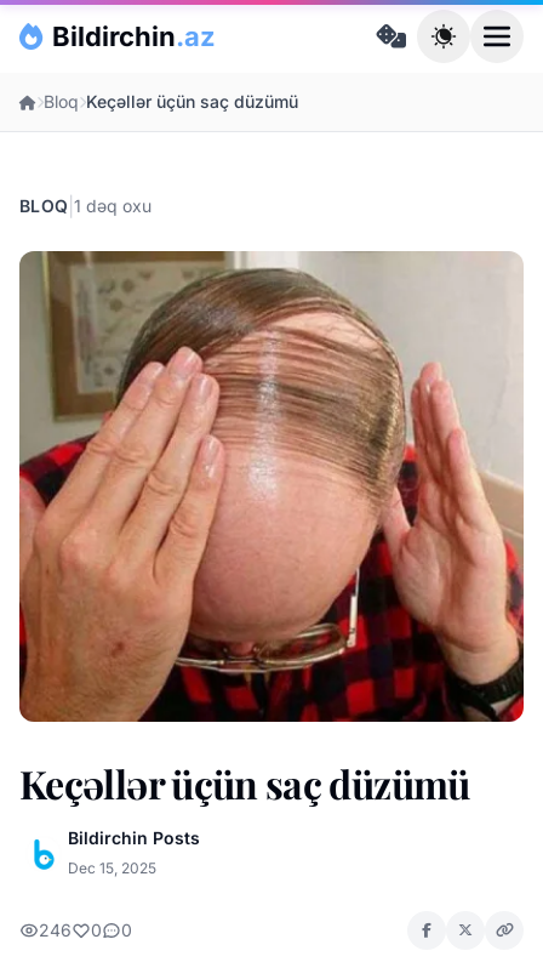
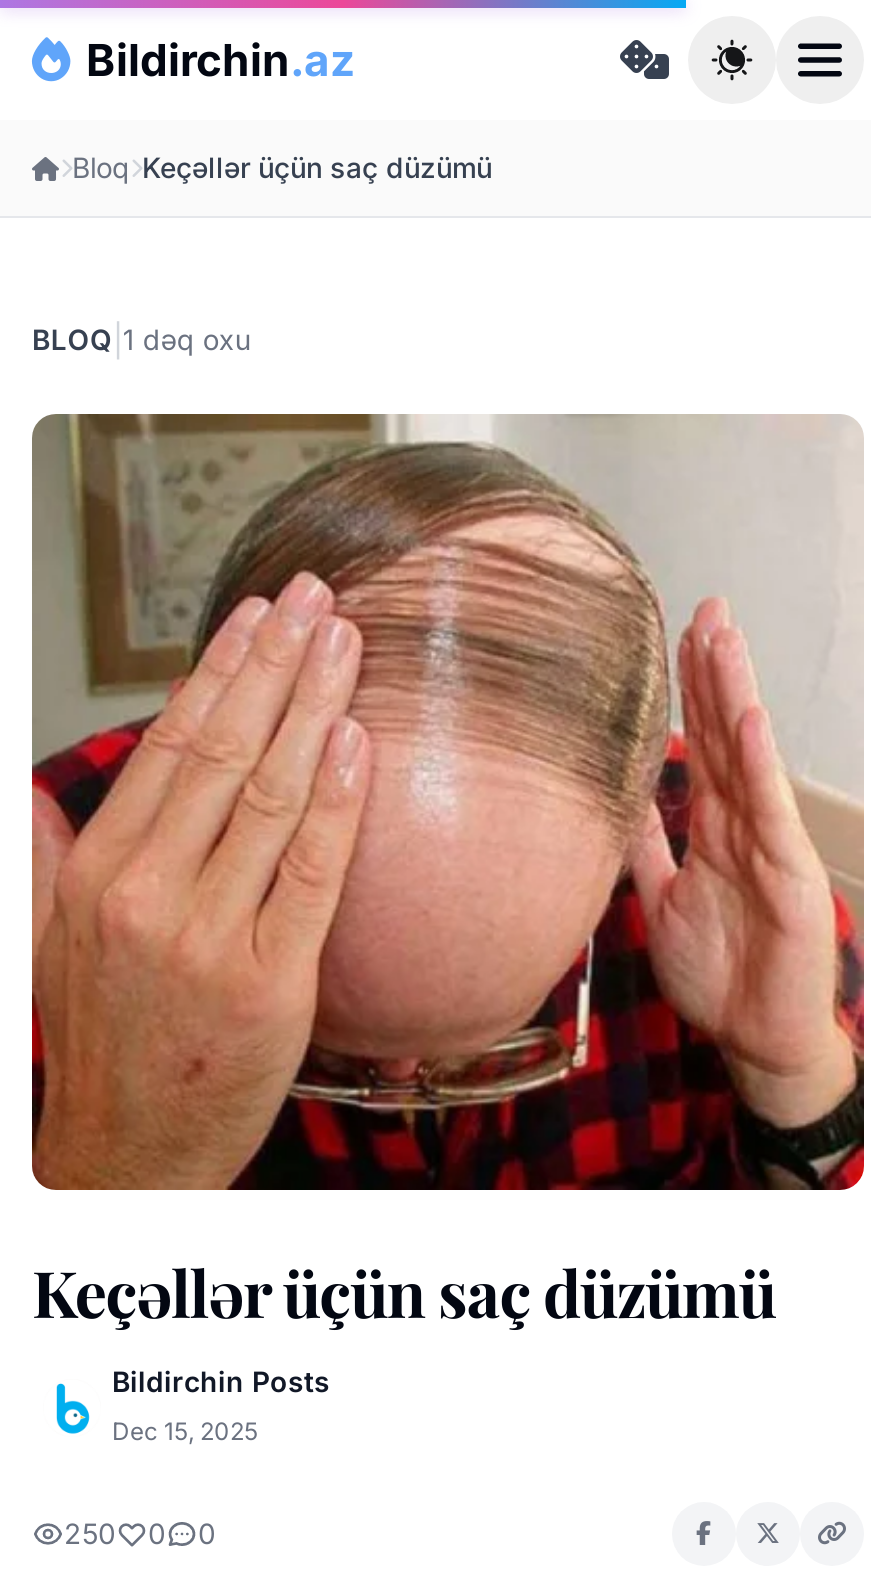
- 246 0 0
+ 250 0 0
